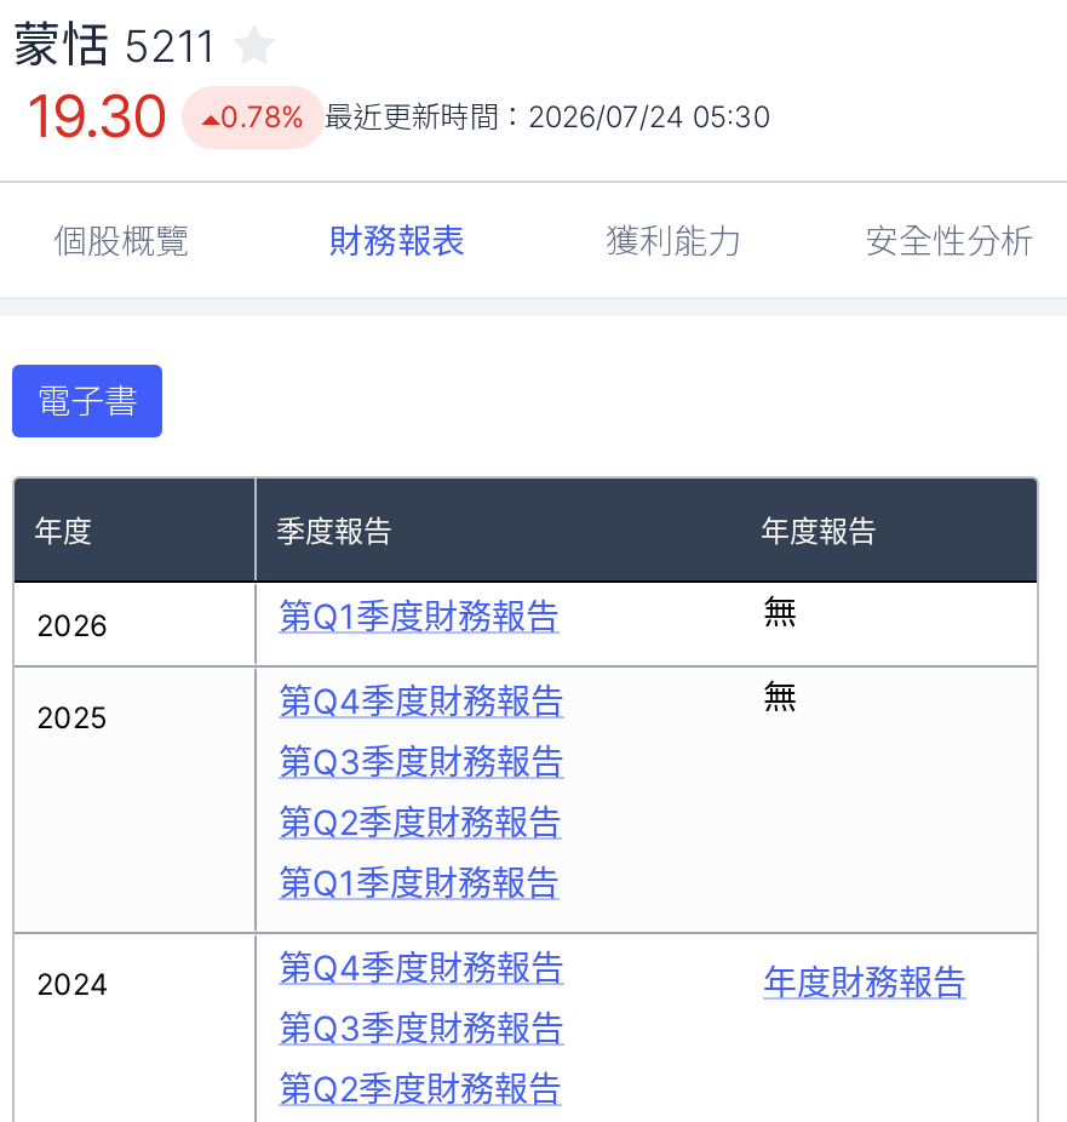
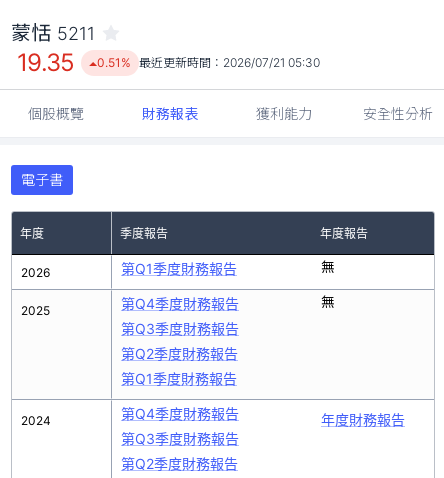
- 19.30
+ 19.35

- 0.78% 最近更新時間：2026/07/24 05:30
+ 0.51% 最近更新時間：2026/07/21 05:30
